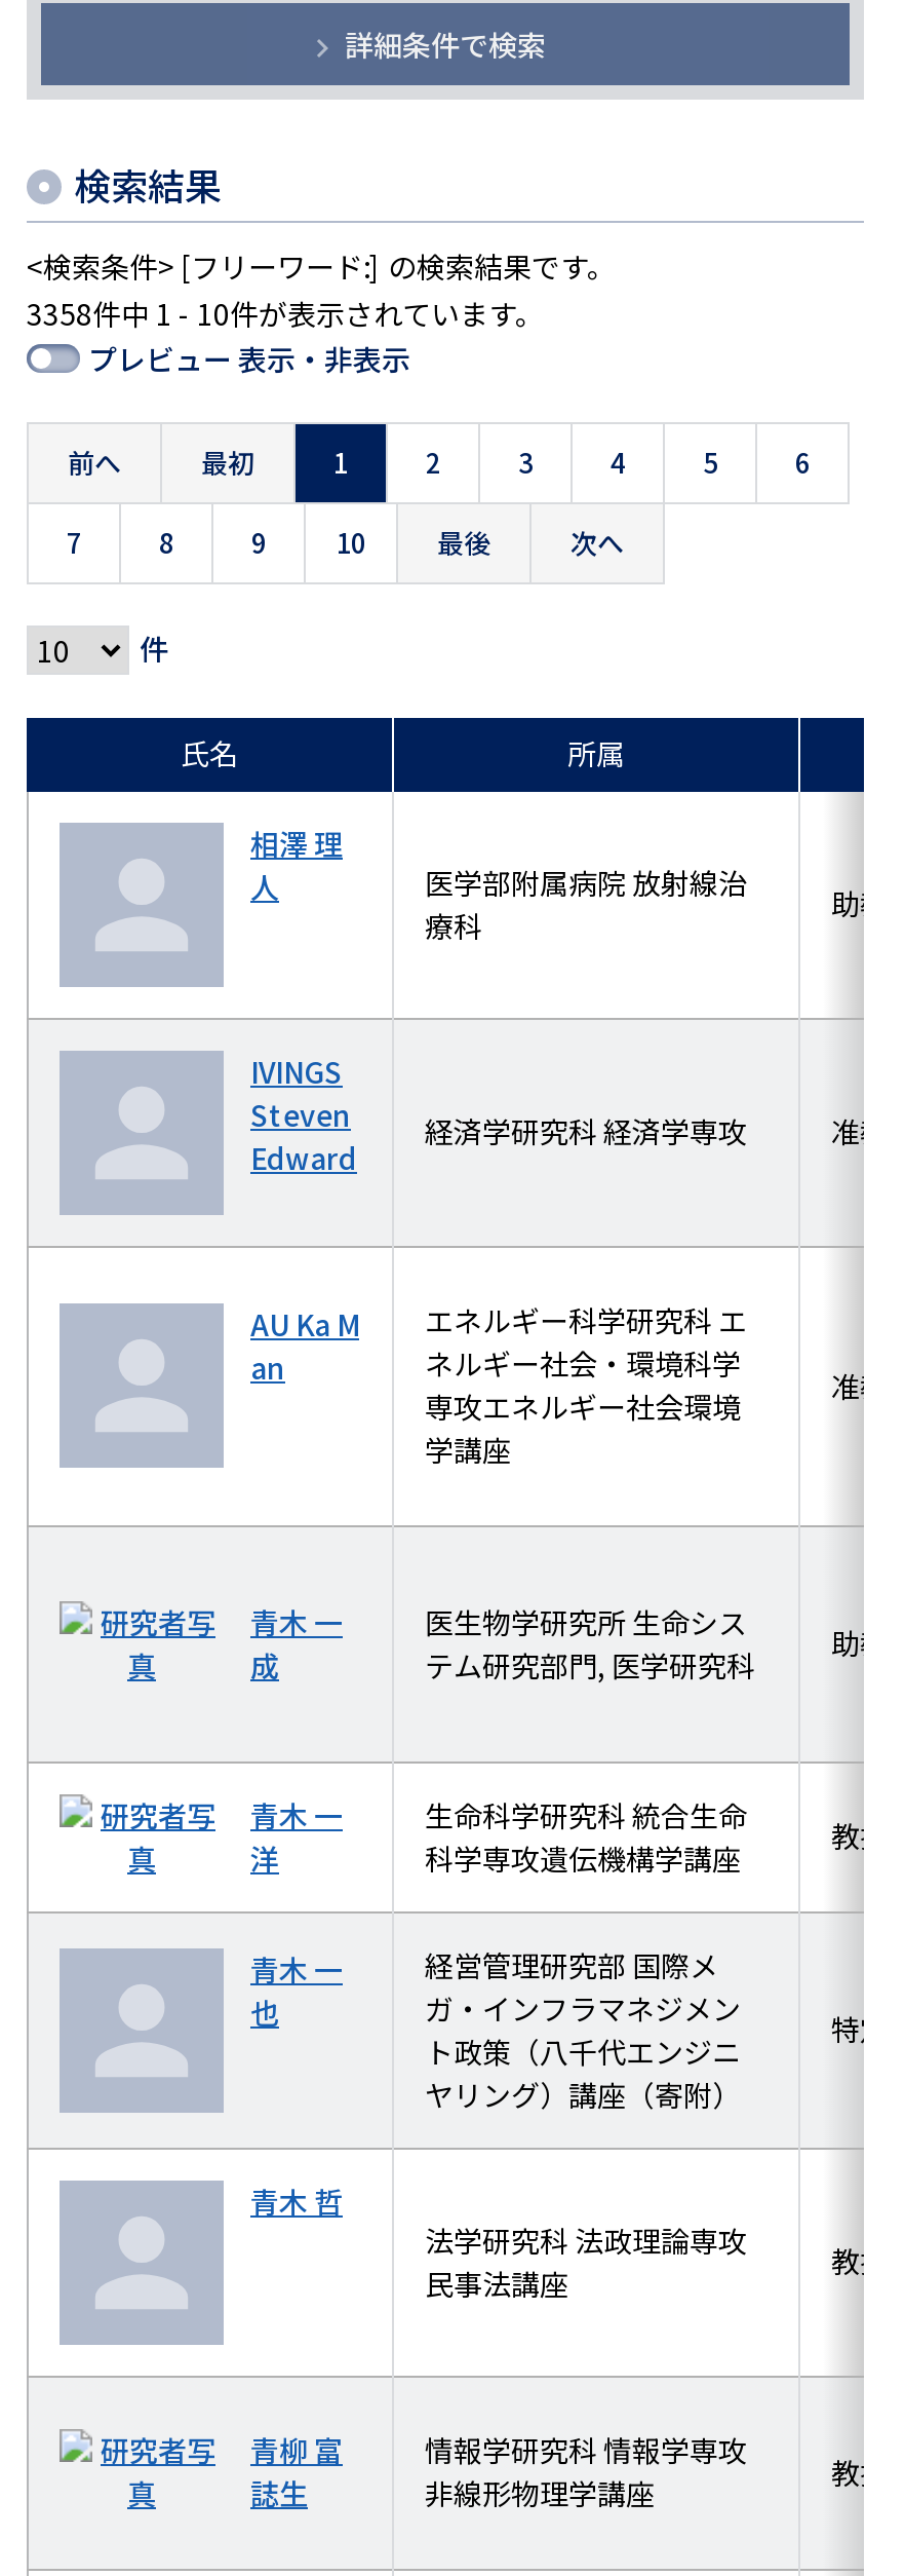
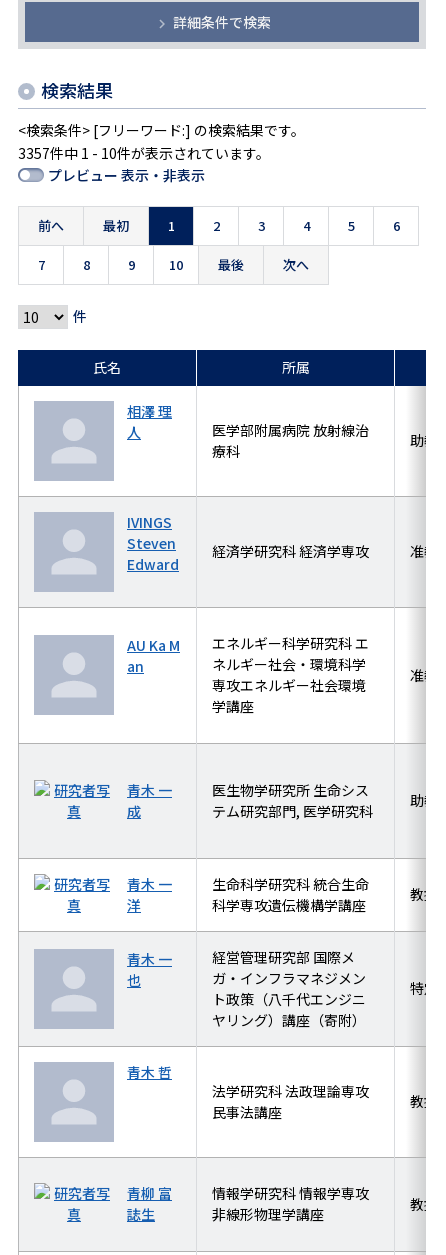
- 3358件中 1 - 10件が表示されています。
+ 3357件中 1 - 10件が表示されています。
